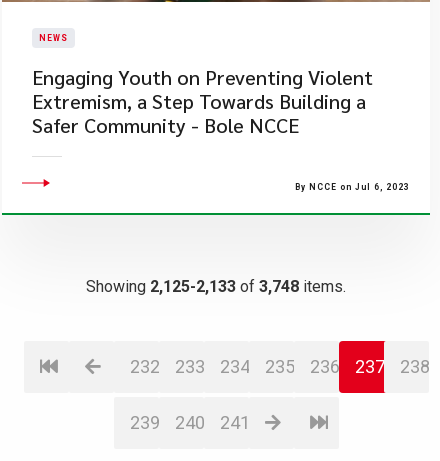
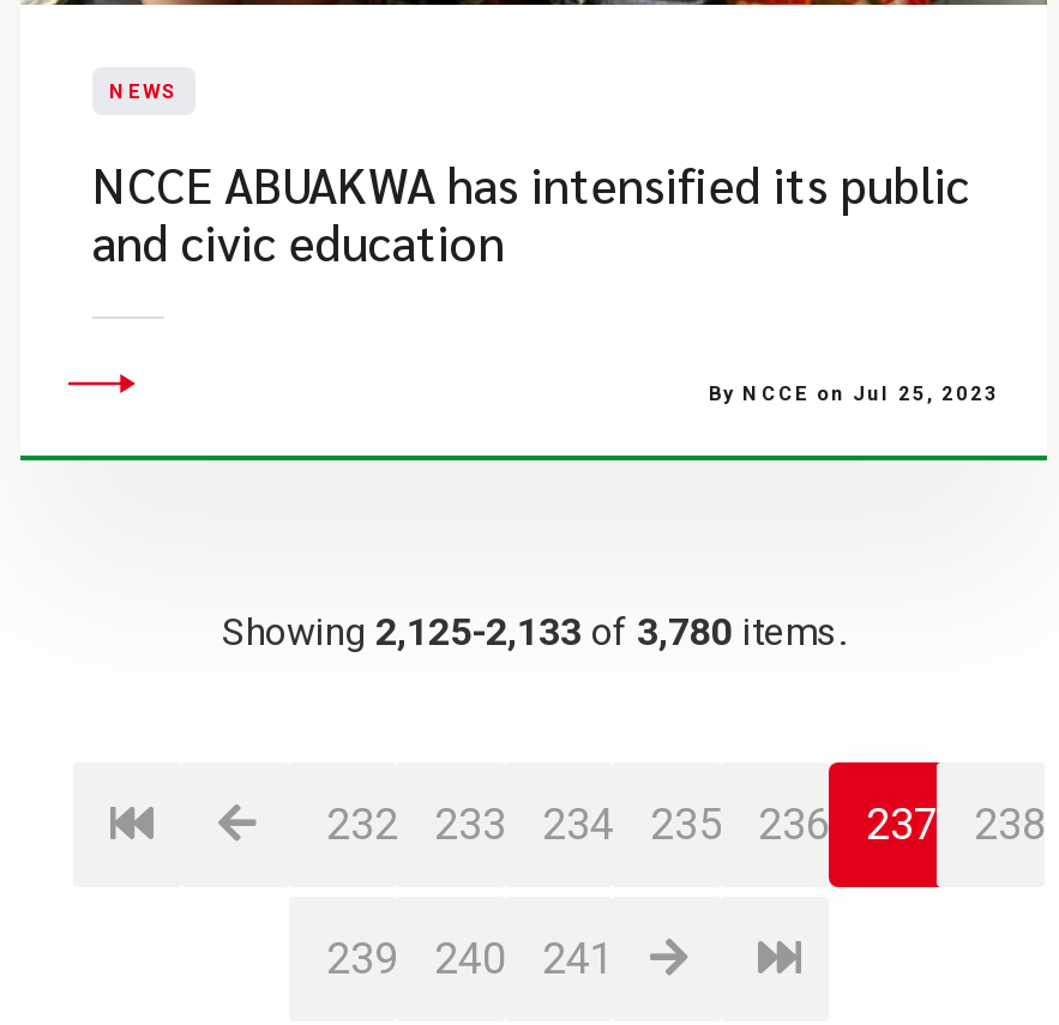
- Engaging Youth on Preventing Violent
- Extremism, a Step Towards Building a
- Safer Community - Bole NCCE
+ NCCE ABUAKWA has intensified its public
+ and civic education

- By NCCE on Jul 6, 2023
+ By NCCE on Jul 25, 2023

- Showing 2,125-2,133 of 3,748 items.
+ Showing 2,125-2,133 of 3,780 items.
